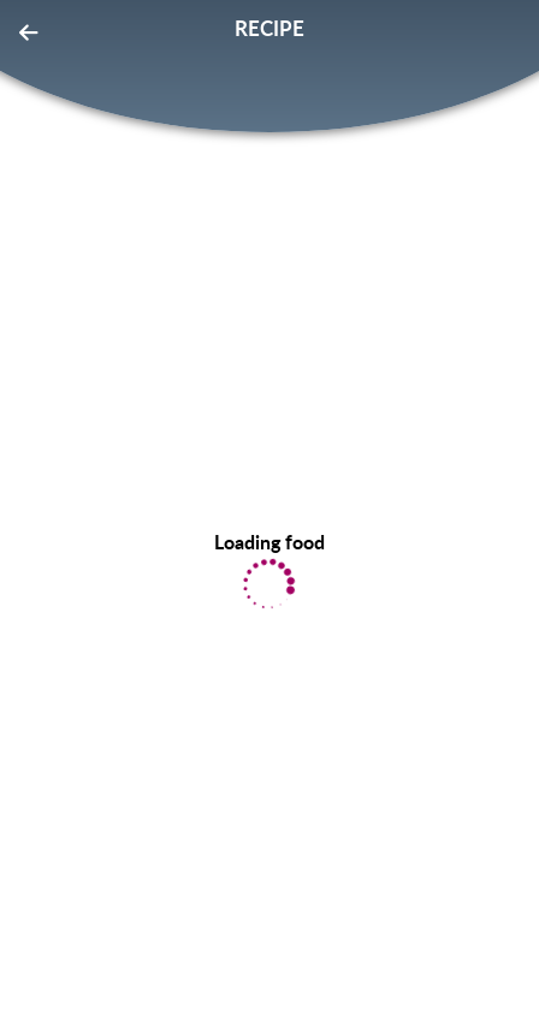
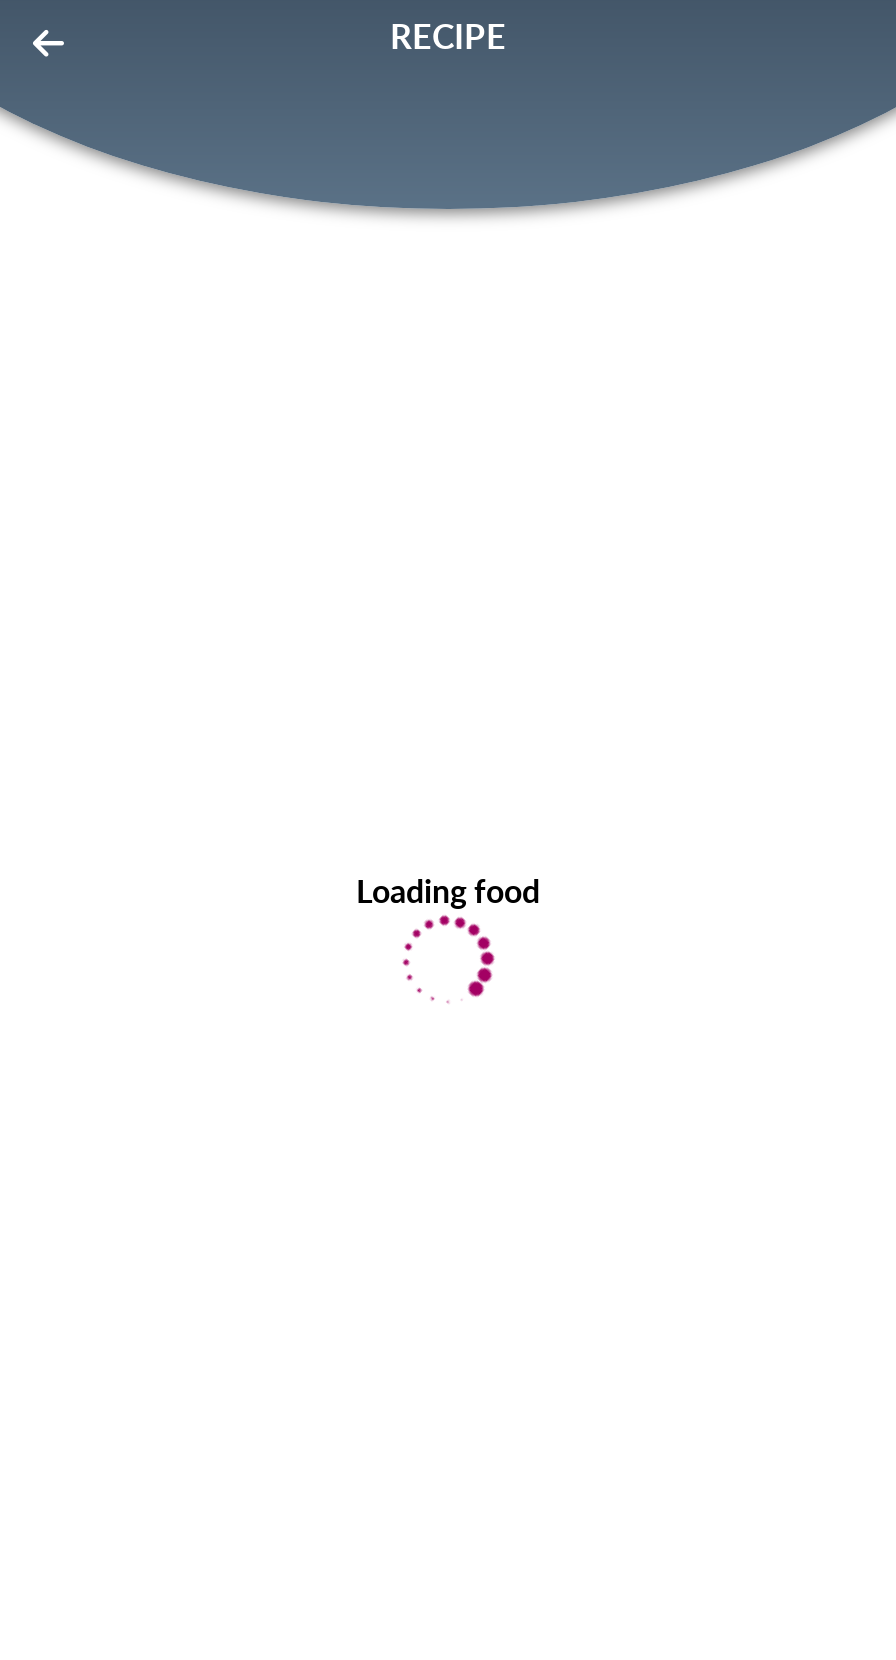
- [image]
+ [image]
